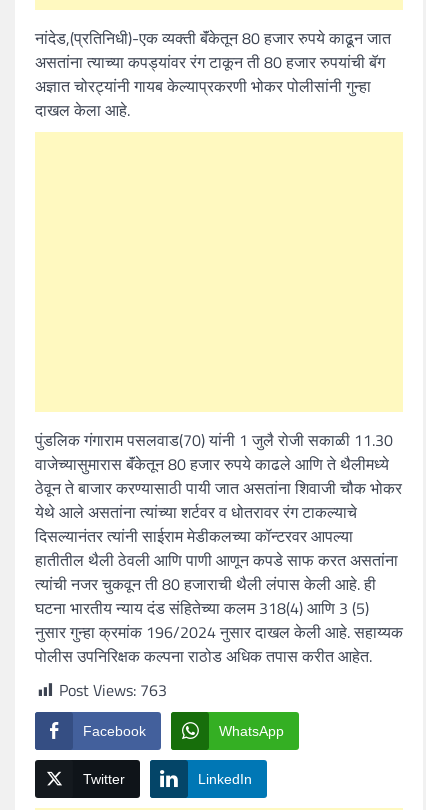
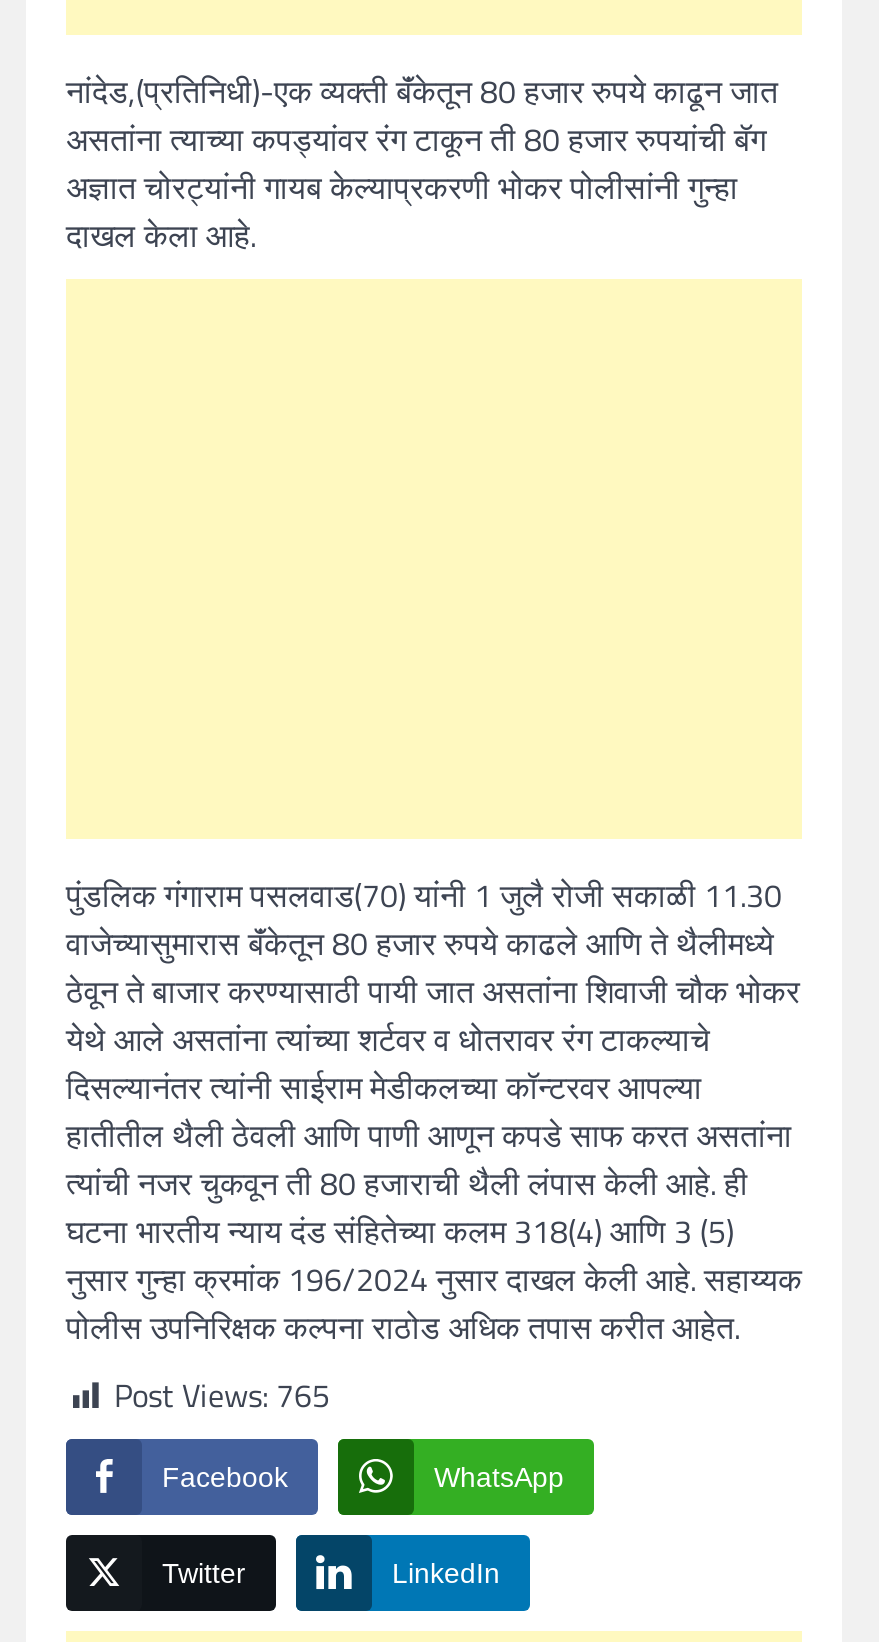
- Post Views: 763
+ Post Views: 765
